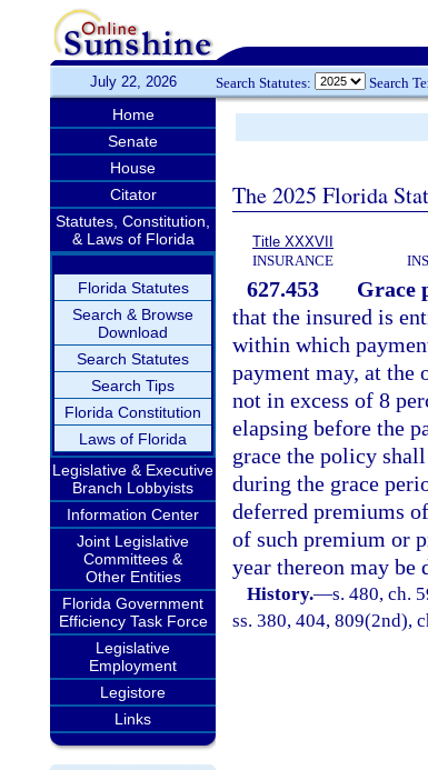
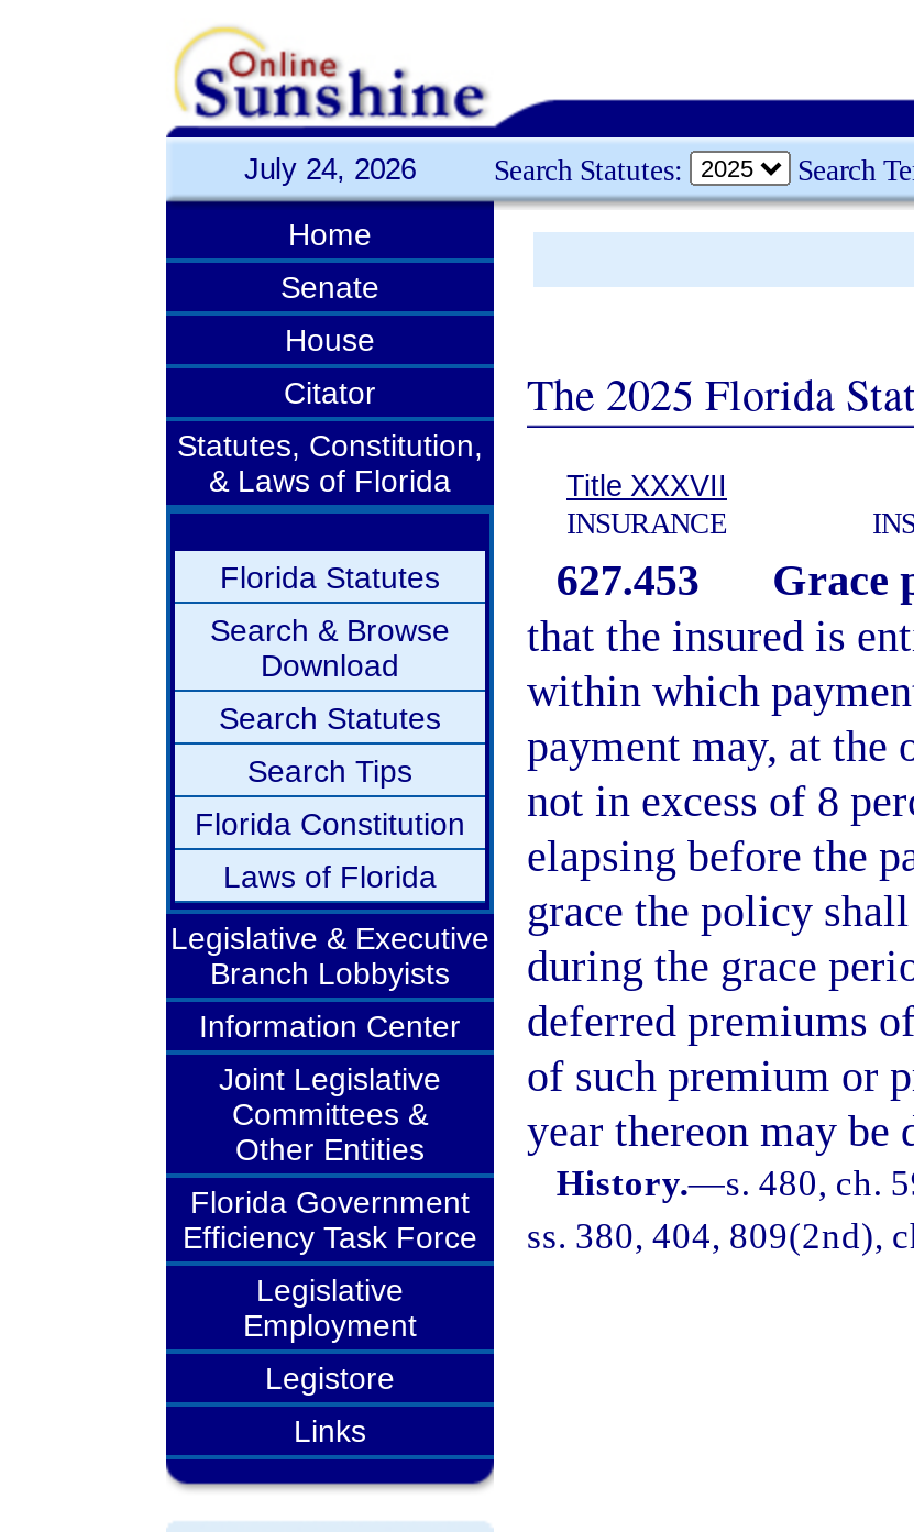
- July 22, 2026
+ July 24, 2026
